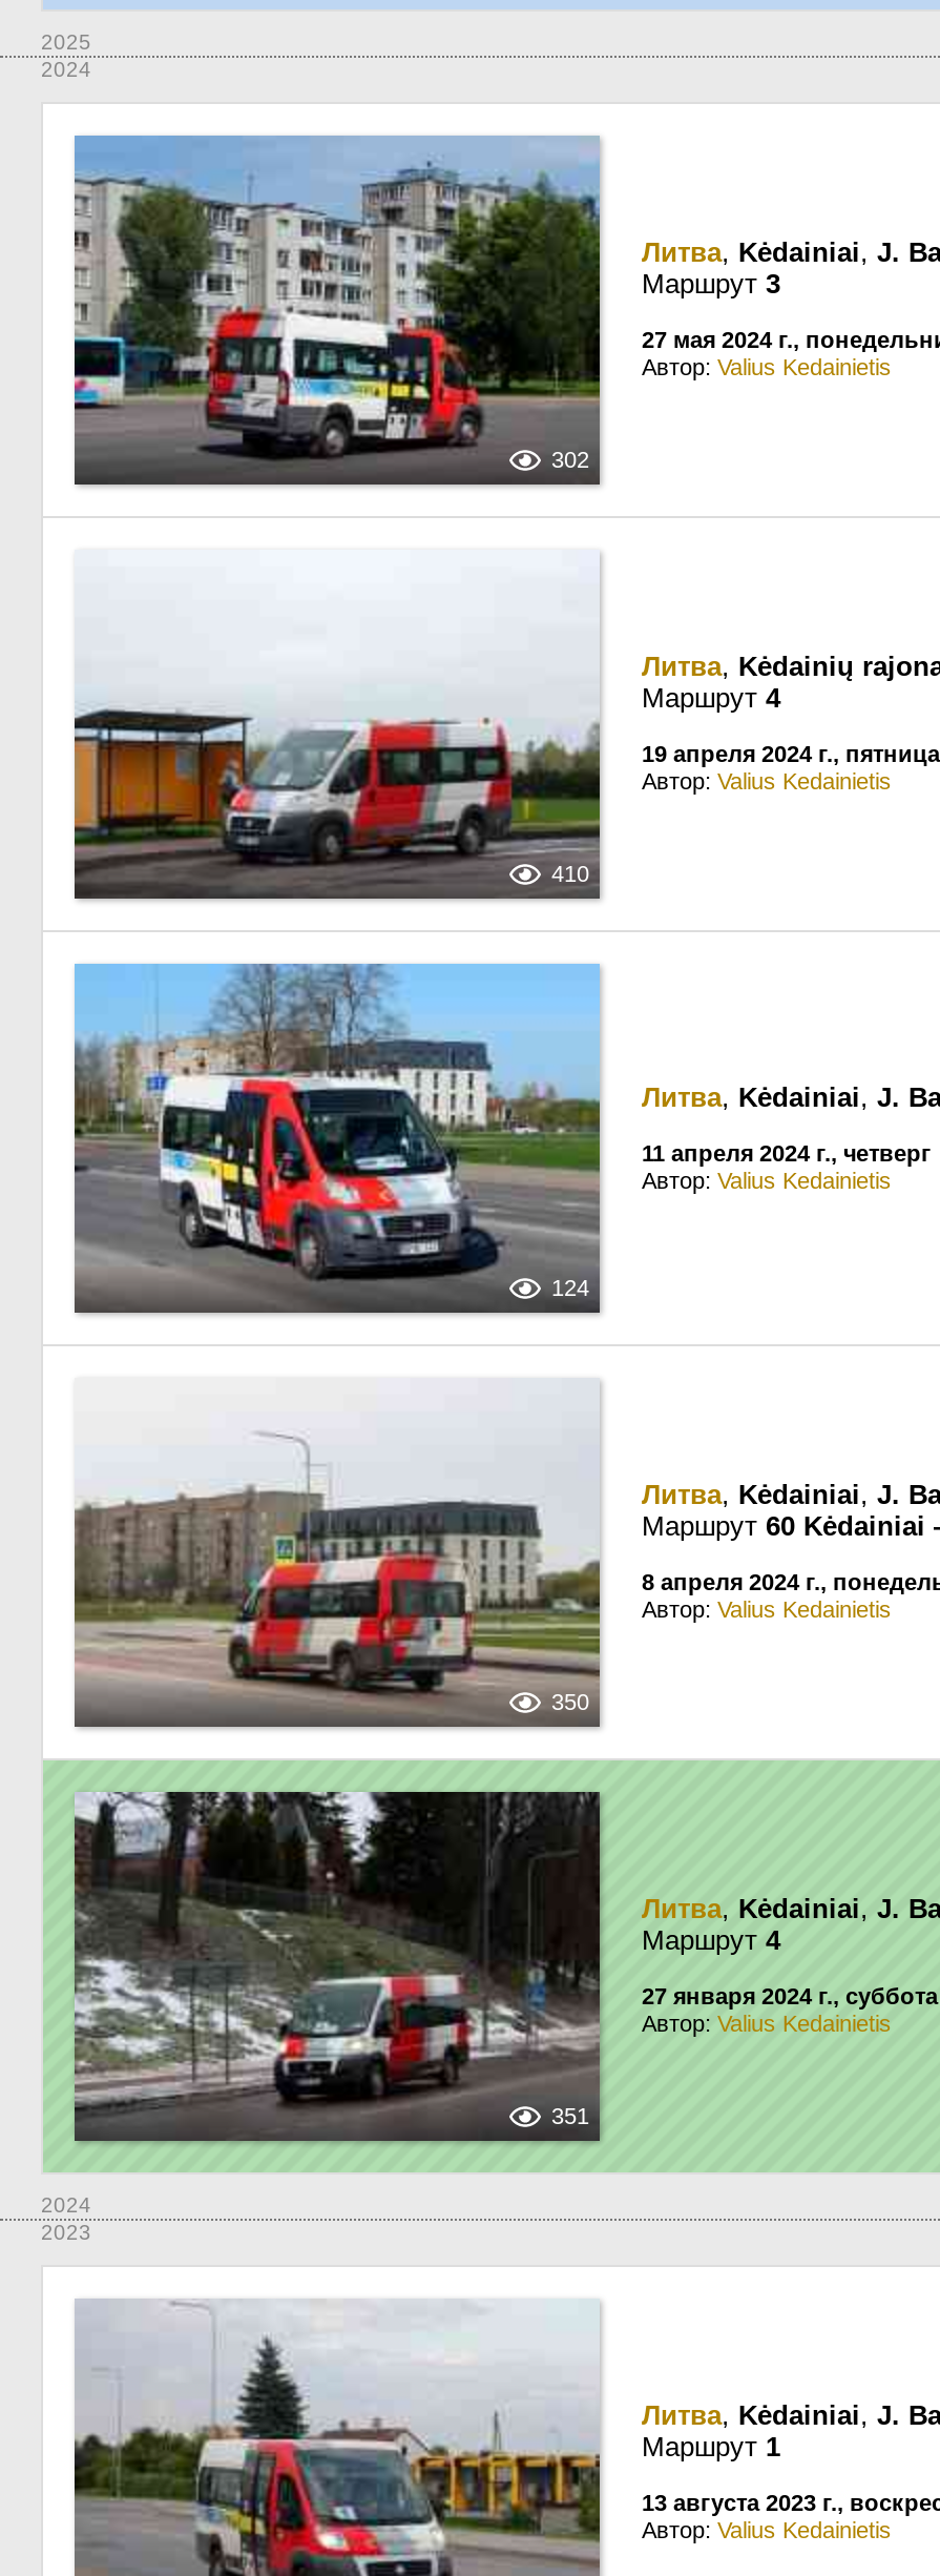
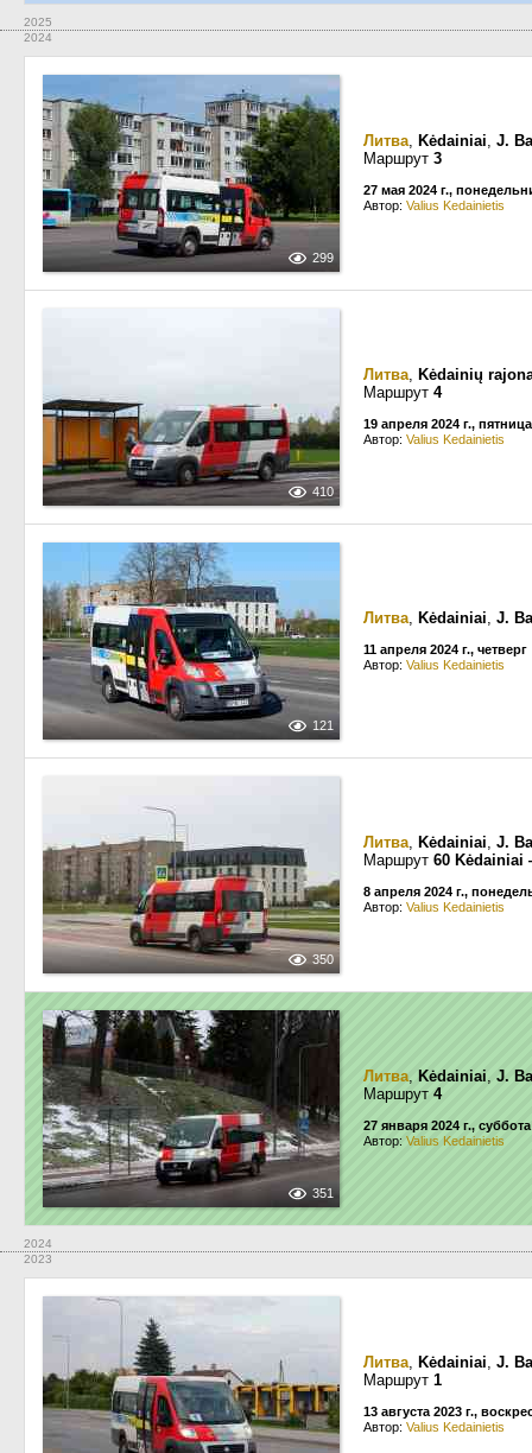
- 302
+ 299

- 124
+ 121
